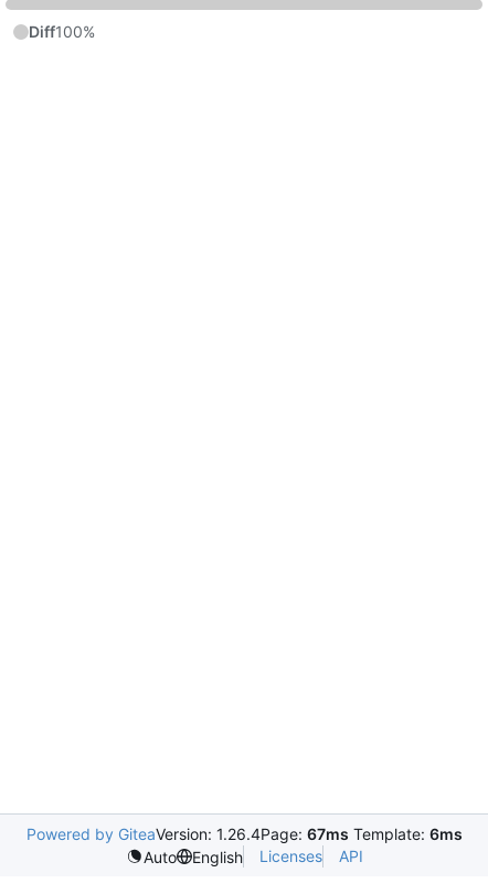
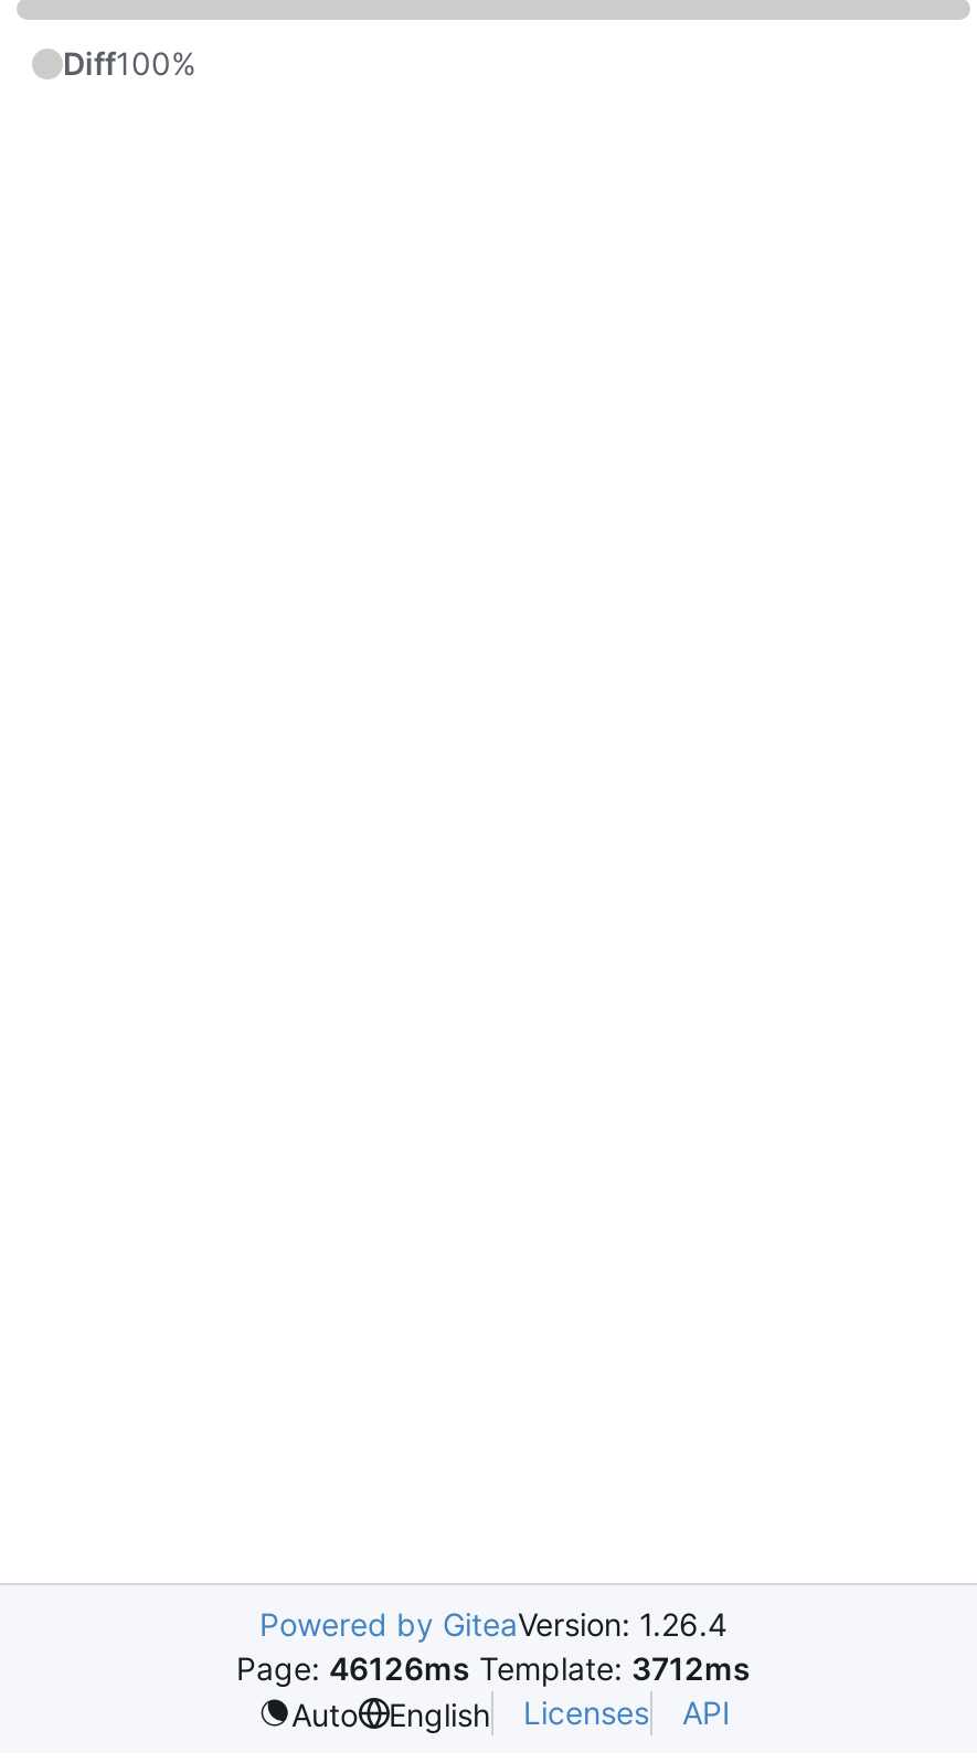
- Powered by GiteaVersion: 1.26.4Page: 67ms Template: 6ms
+ Powered by GiteaVersion: 1.26.4
+ Page: 46126ms Template: 3712ms
